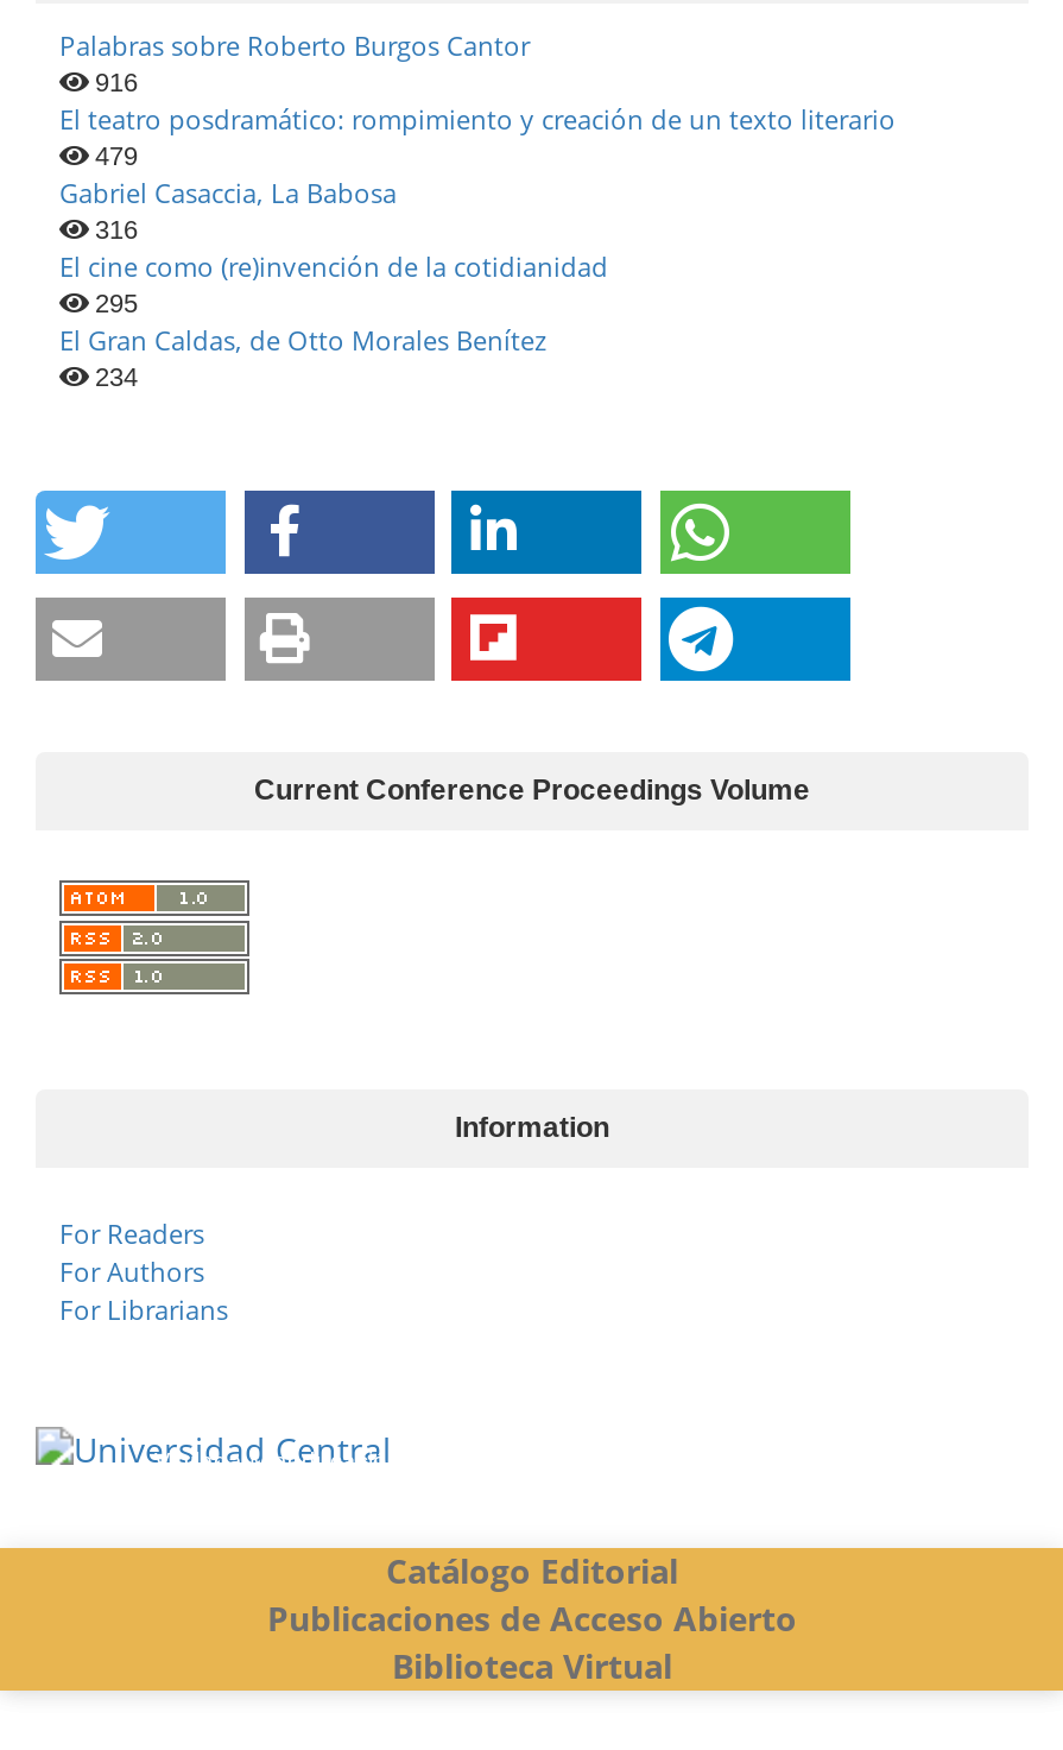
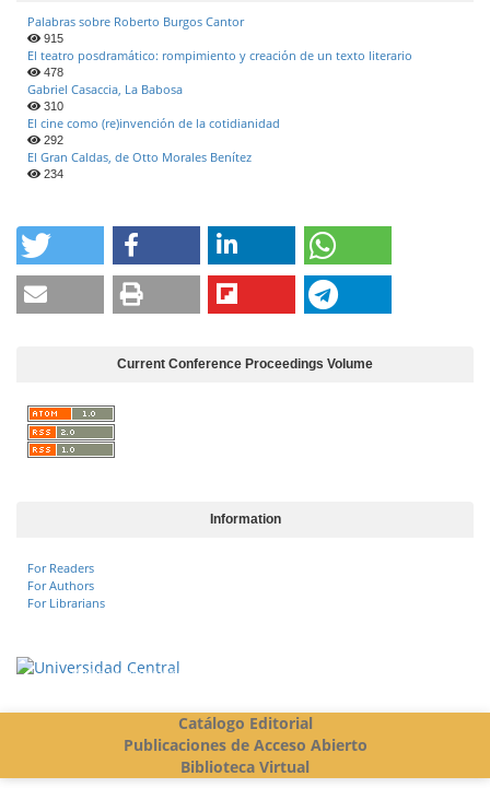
- 916
+ 915

- 479
+ 478

- 316
+ 310

- 295
+ 292
